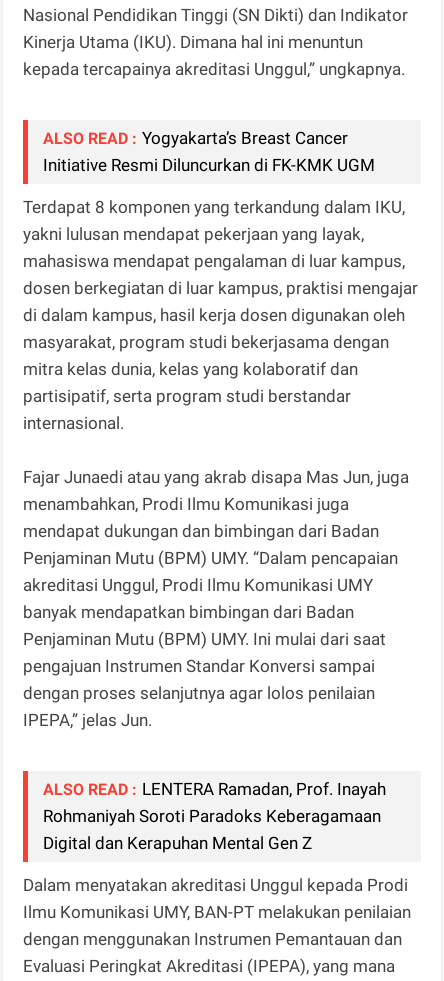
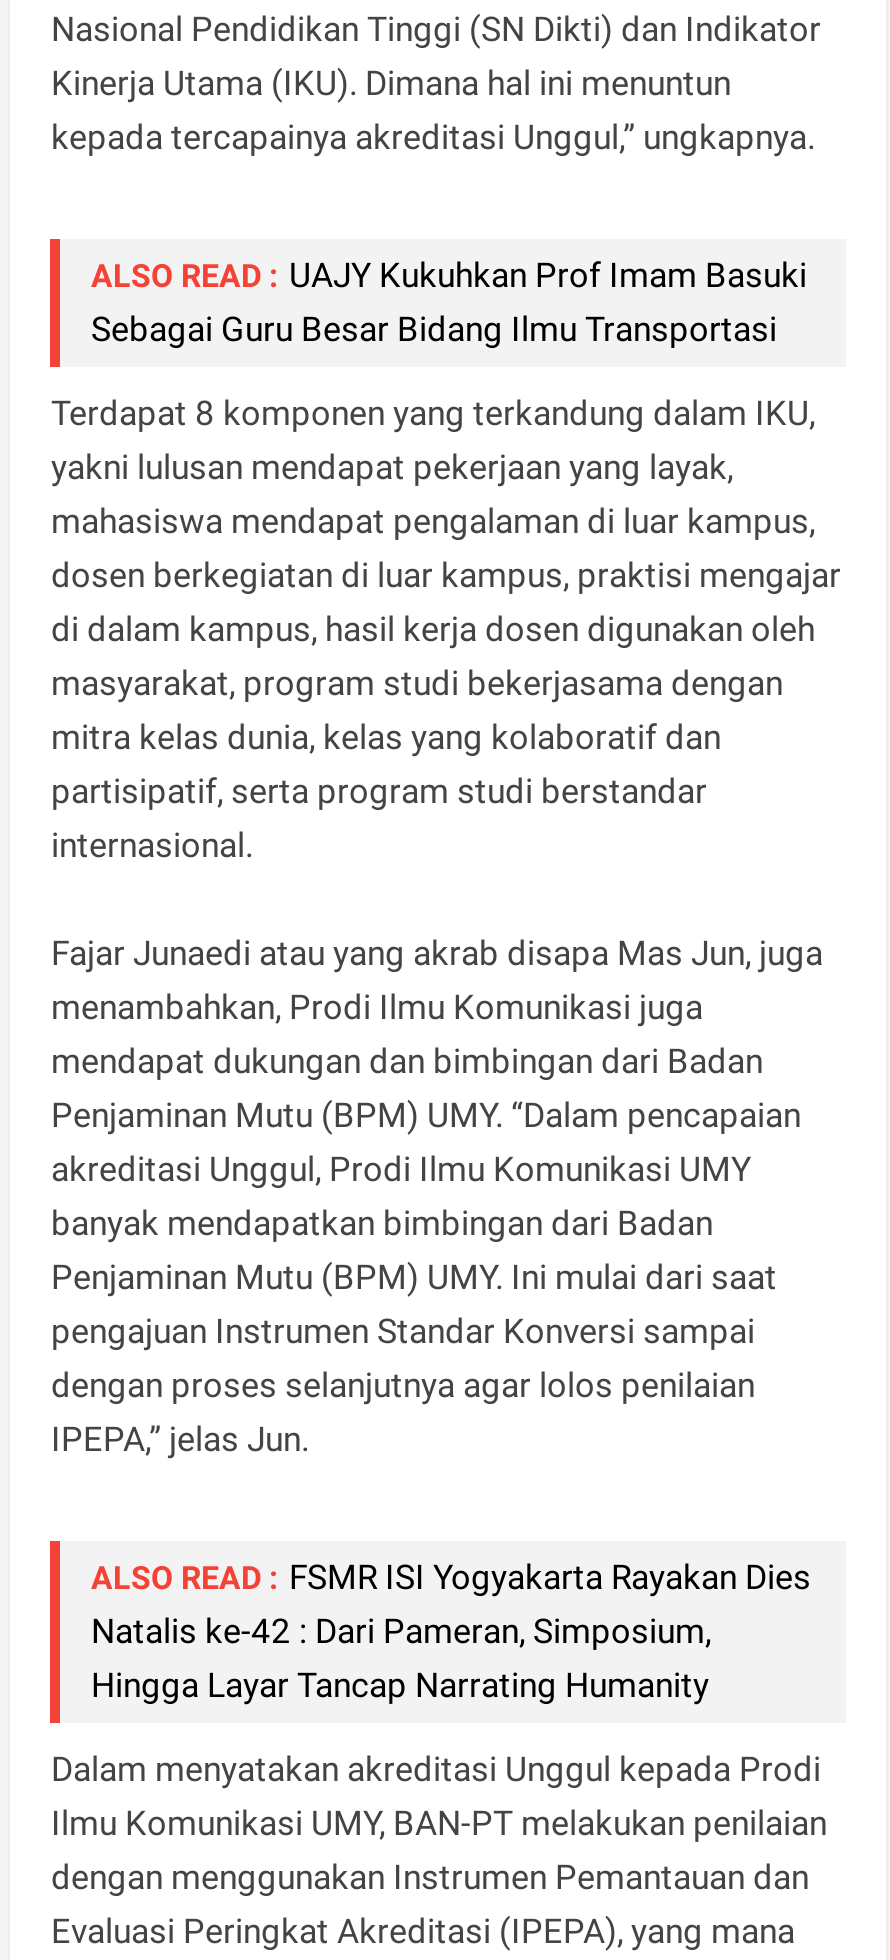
- ALSO READ : Yogyakarta’s Breast Cancer
- Initiative Resmi Diluncurkan di FK-KMK UGM
+ ALSO READ : UAJY Kukuhkan Prof Imam Basuki
+ Sebagai Guru Besar Bidang Ilmu Transportasi

- ALSO READ : LENTERA Ramadan, Prof. Inayah
- Rohmaniyah Soroti Paradoks Keberagamaan
- Digital dan Kerapuhan Mental Gen Z
+ ALSO READ : FSMR ISI Yogyakarta Rayakan Dies
+ Natalis ke-42 : Dari Pameran, Simposium,
+ Hingga Layar Tancap Narrating Humanity
